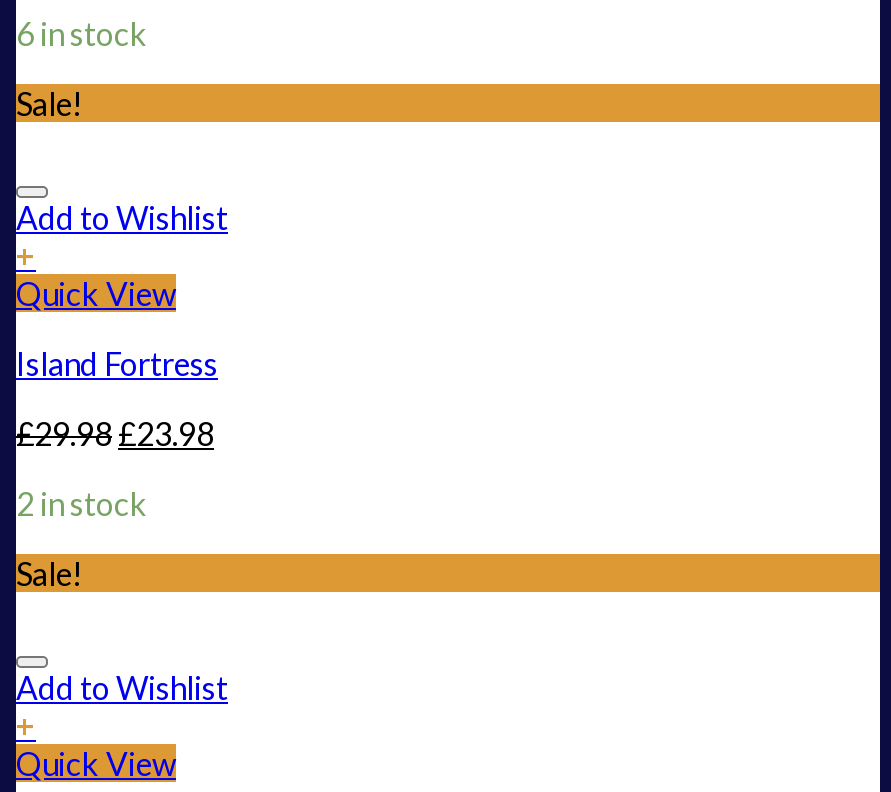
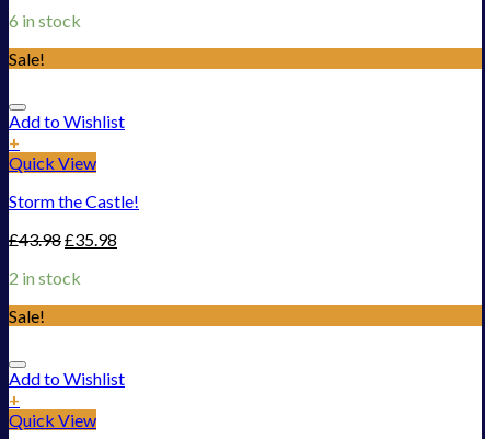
- Island Fortress
+ Storm the Castle!

- £29.98 £23.98
+ £43.98 £35.98
